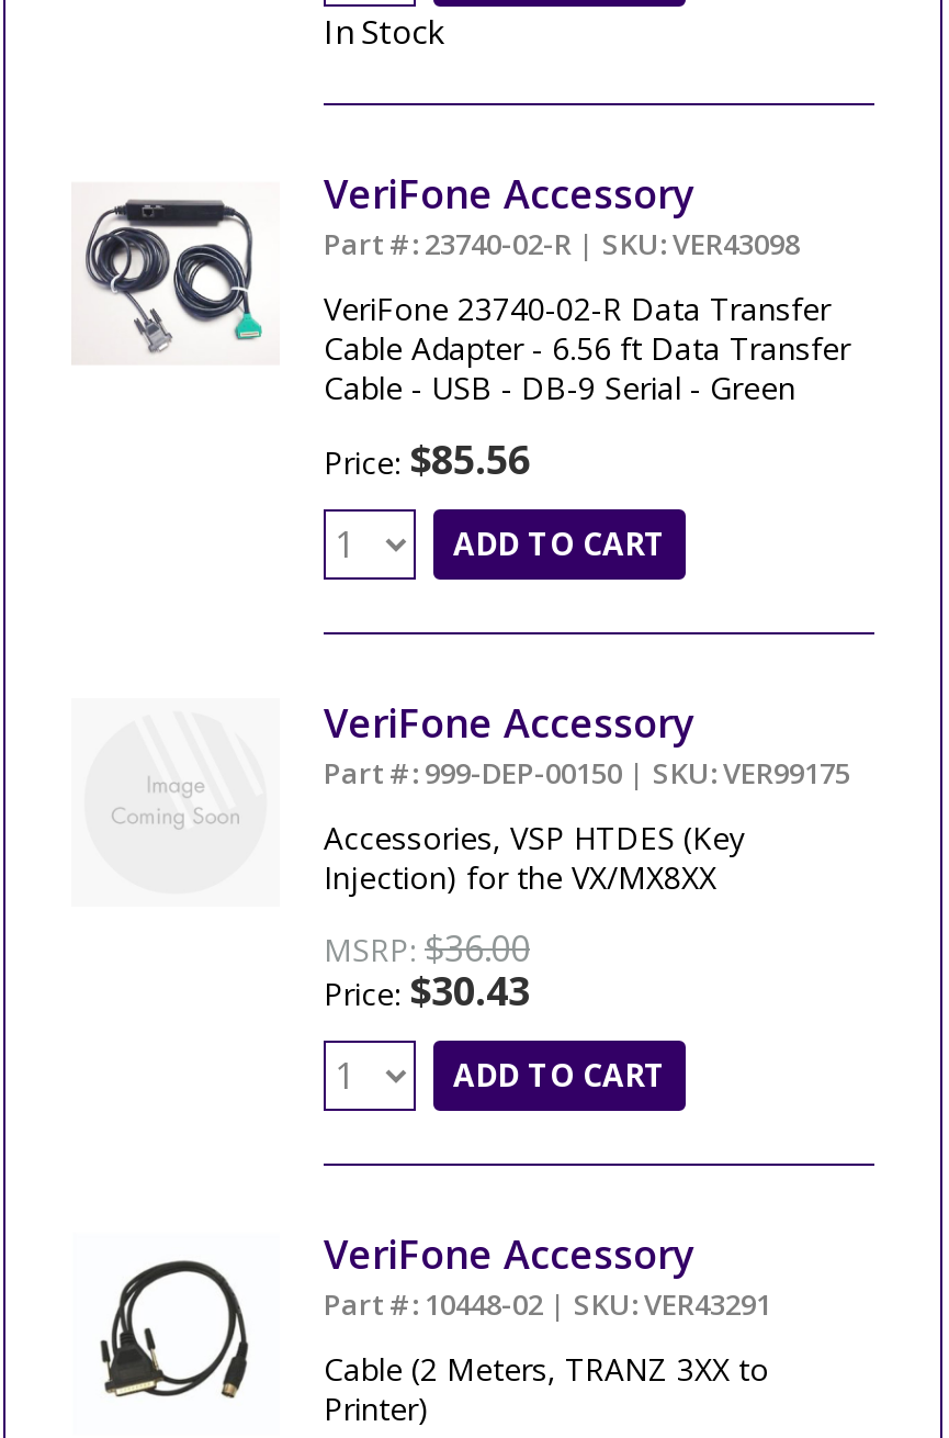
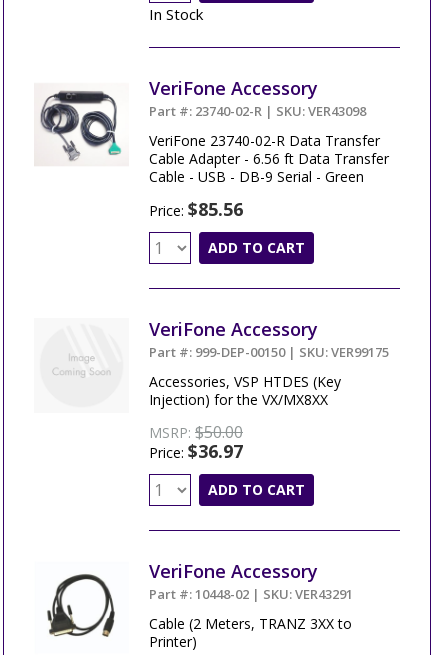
- MSRP: $36.00
+ MSRP: $50.00

- Price: $30.43
+ Price: $36.97
